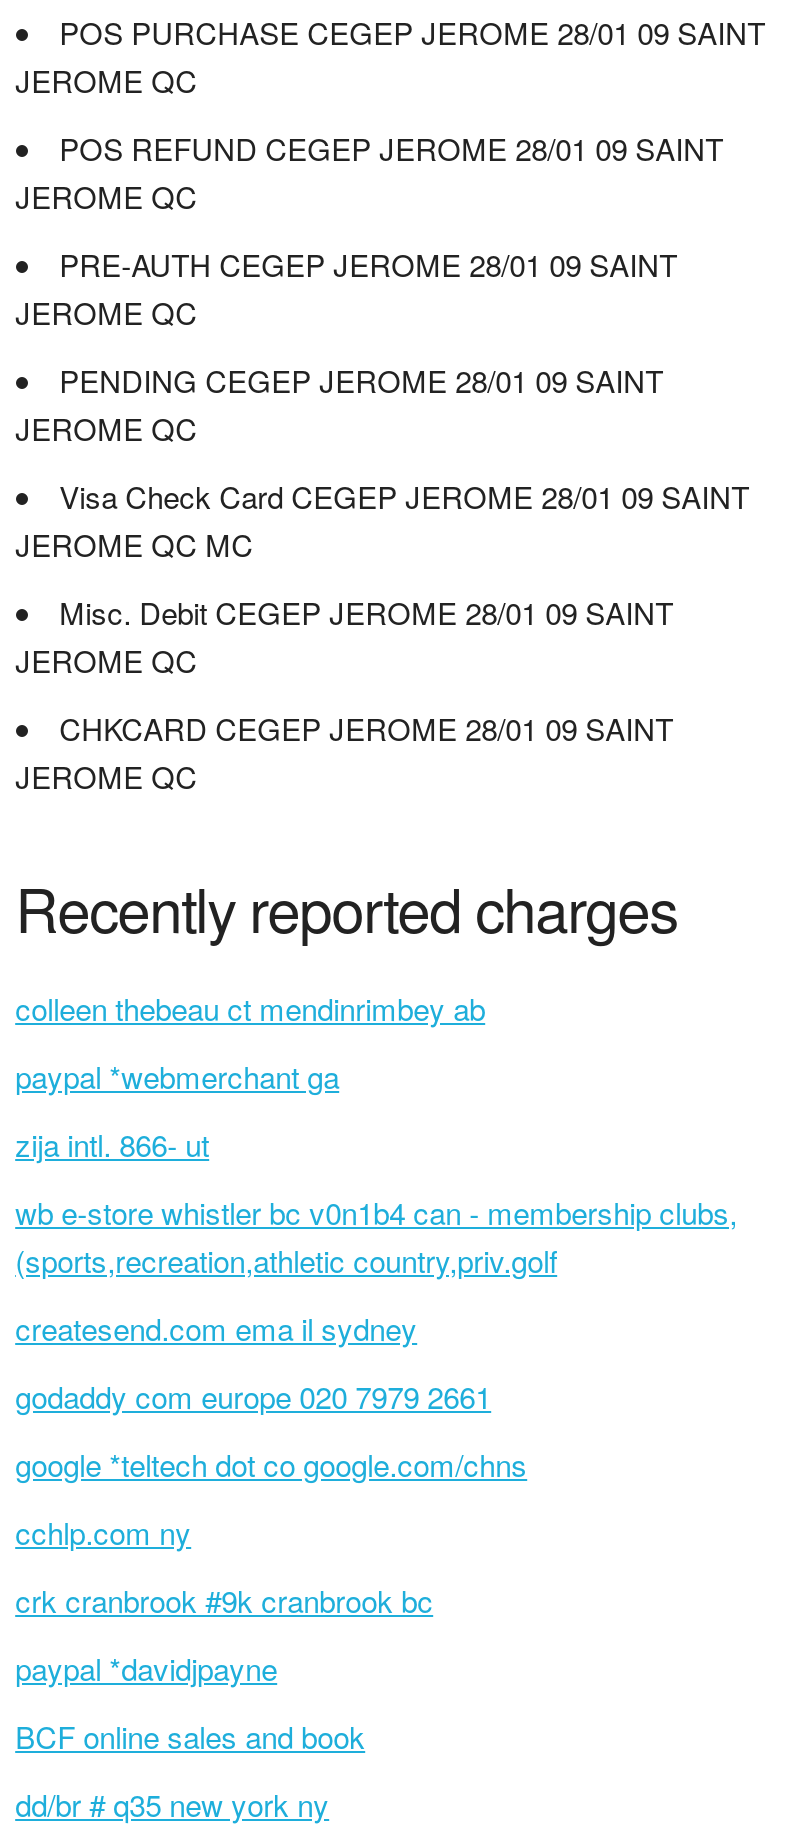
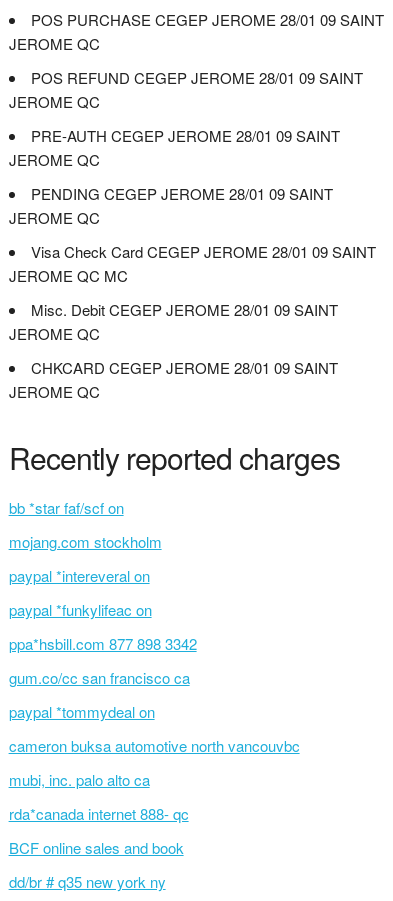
- colleen thebeau ct mendinrimbey ab
+ bb *star faf/scf on

- paypal *webmerchant ga
+ mojang.com stockholm

- zija intl. 866- ut
+ paypal *intereveral on

- wb e-store whistler bc v0n1b4 can - membership clubs,
- (sports,recreation,athletic country,priv.golf
+ paypal *funkylifeac on

- createsend.com ema il sydney
+ ppa*hsbill.com 877 898 3342

- godaddy com europe 020 7979 2661
+ gum.co/cc san francisco ca

- google *teltech dot co google.com/chns
+ paypal *tommydeal on

- cchlp.com ny
+ cameron buksa automotive north vancouvbc

- crk cranbrook #9k cranbrook bc
+ mubi, inc. palo alto ca

- paypal *davidjpayne
+ rda*canada internet 888- qc
